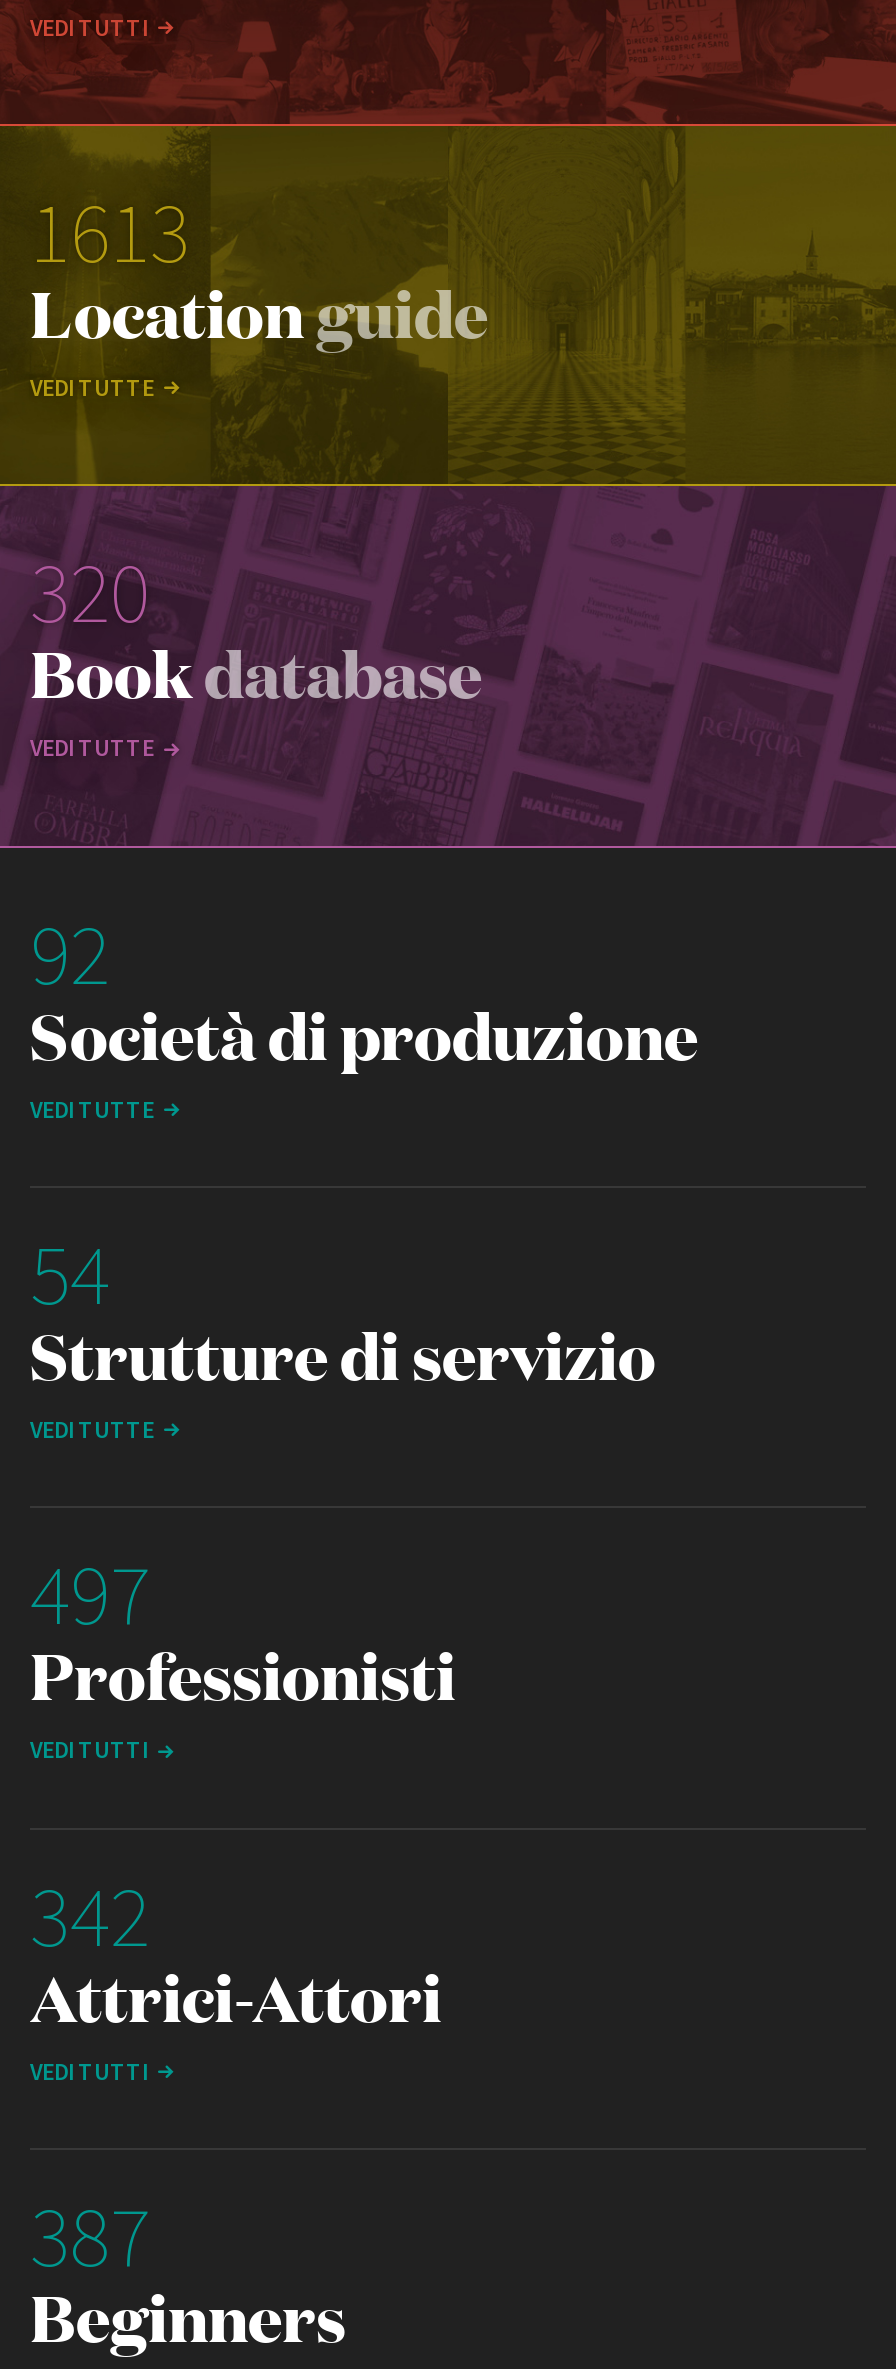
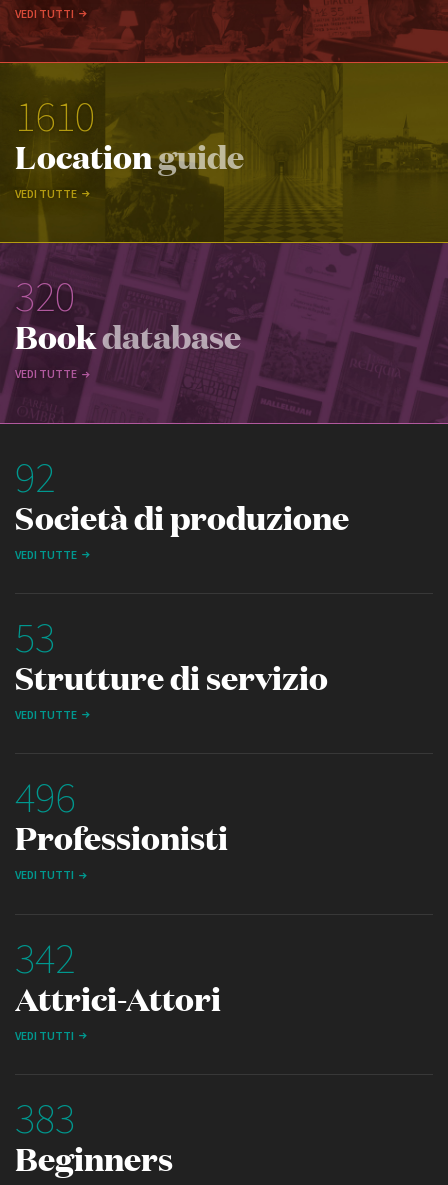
- 1613
+ 1610

- 54
+ 53

- 497
+ 496

- 387
+ 383
